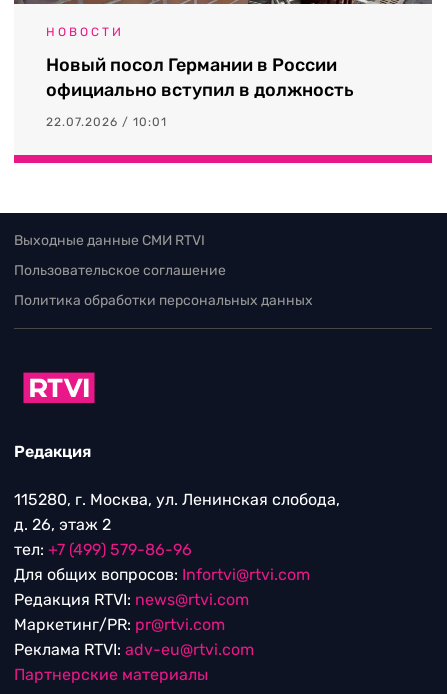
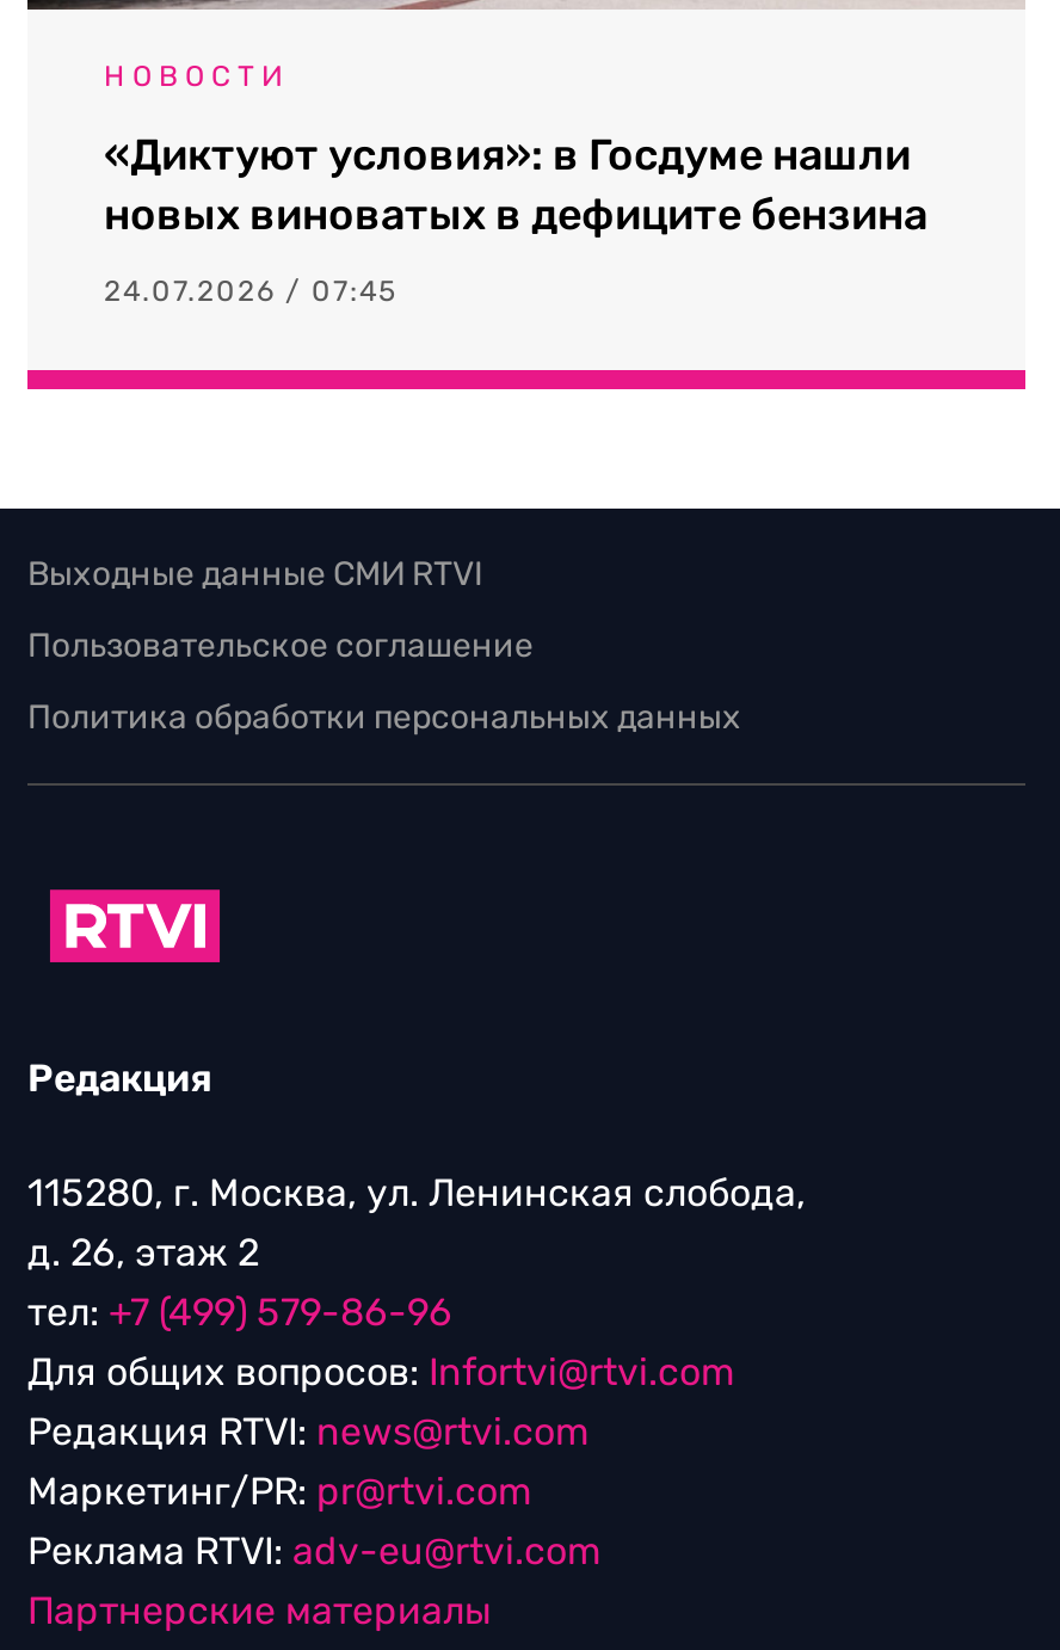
- Новый посол Германии в России
- официально вступил в должность
+ «Диктуют условия»: в Госдуме нашли
+ новых виноватых в дефиците бензина

- 22.07.2026 / 10:01
+ 24.07.2026 / 07:45
